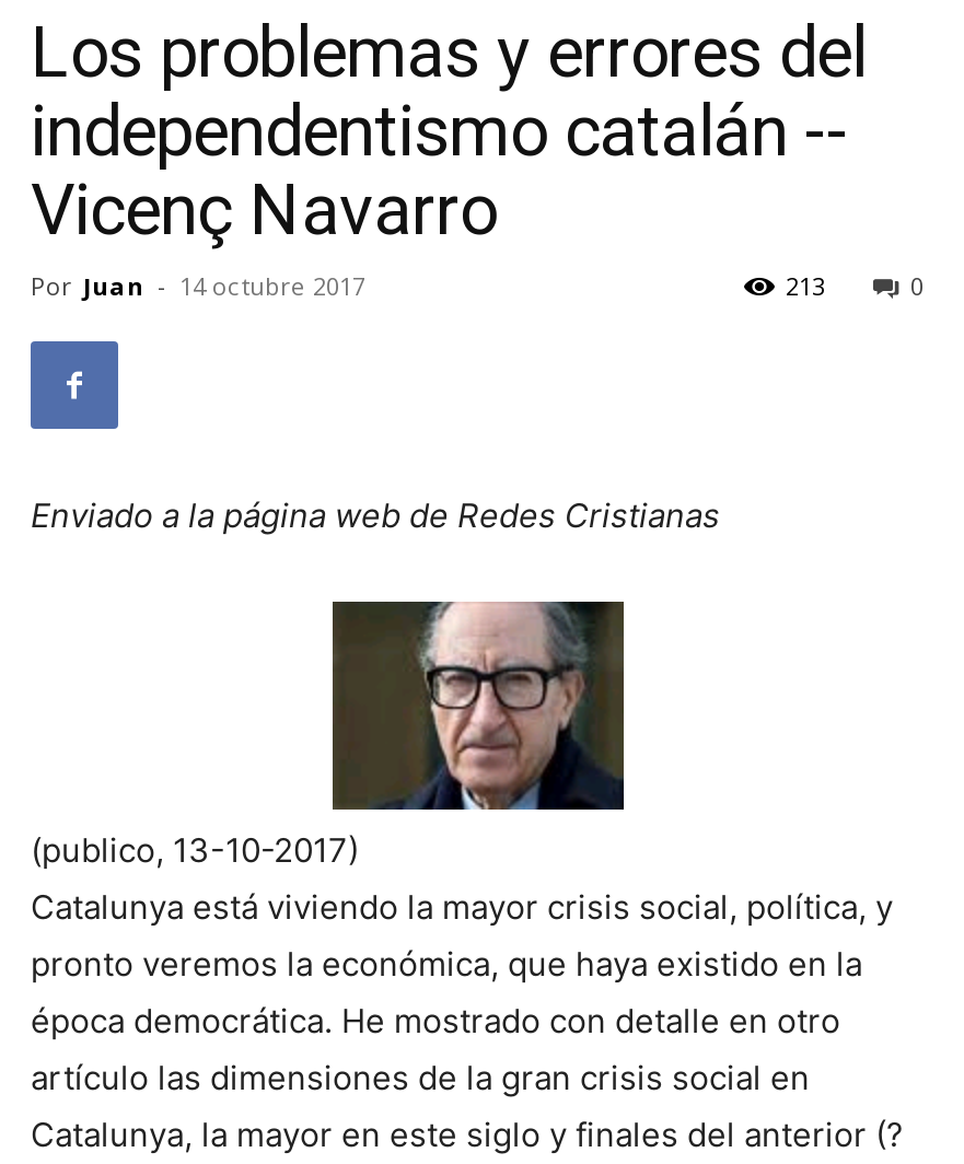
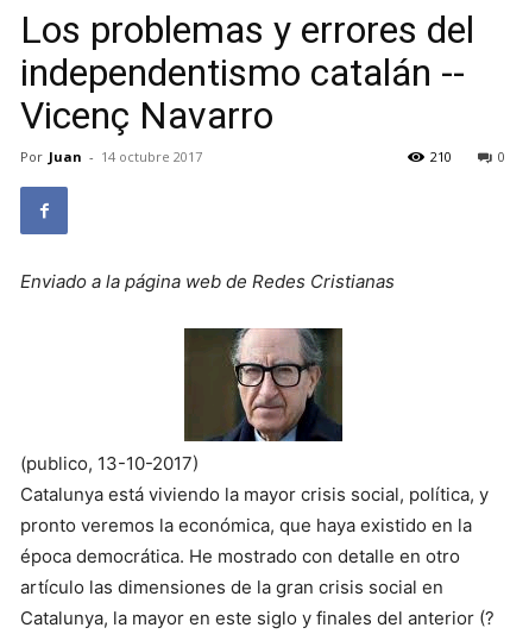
- 213
+ 210
